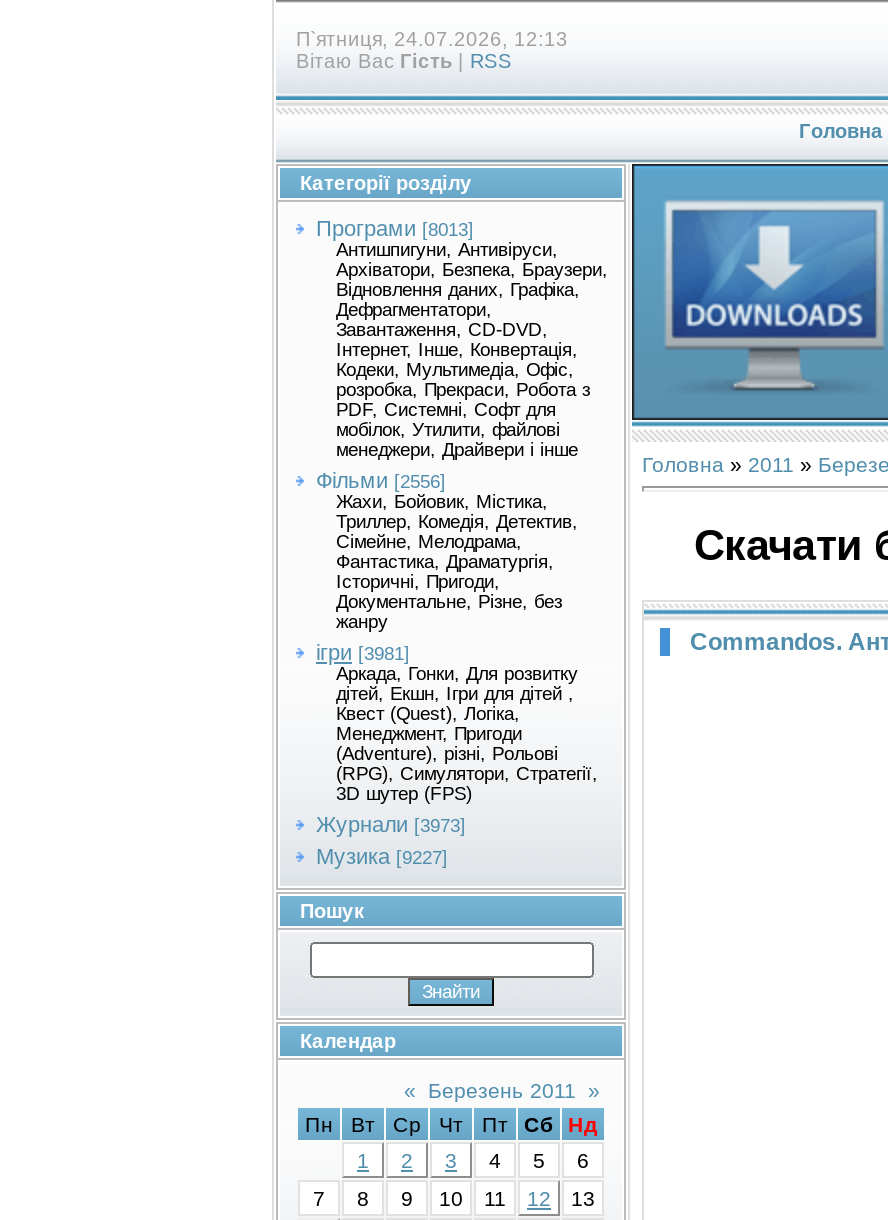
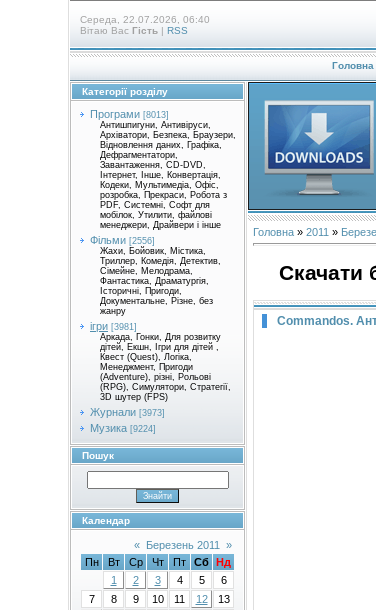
- П`ятниця, 24.07.2026, 12:13
+ Середа, 22.07.2026, 06:40

- Музика [9227]
+ Музика [9224]
